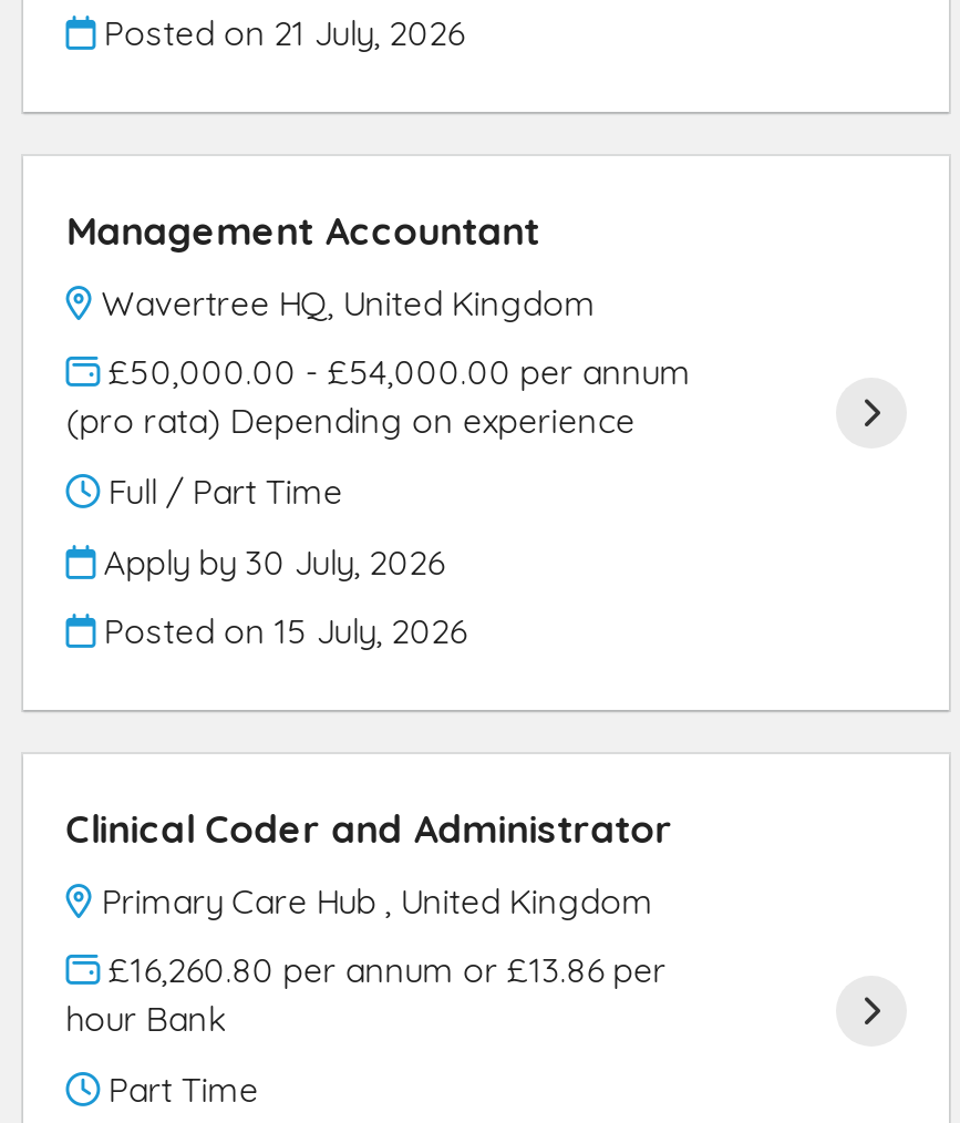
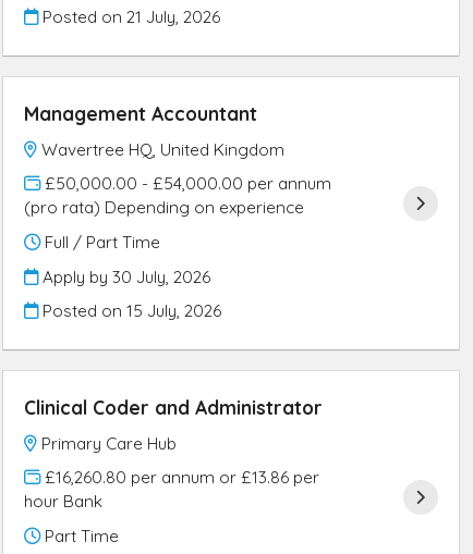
- Primary Care Hub , United Kingdom
+ Primary Care Hub
